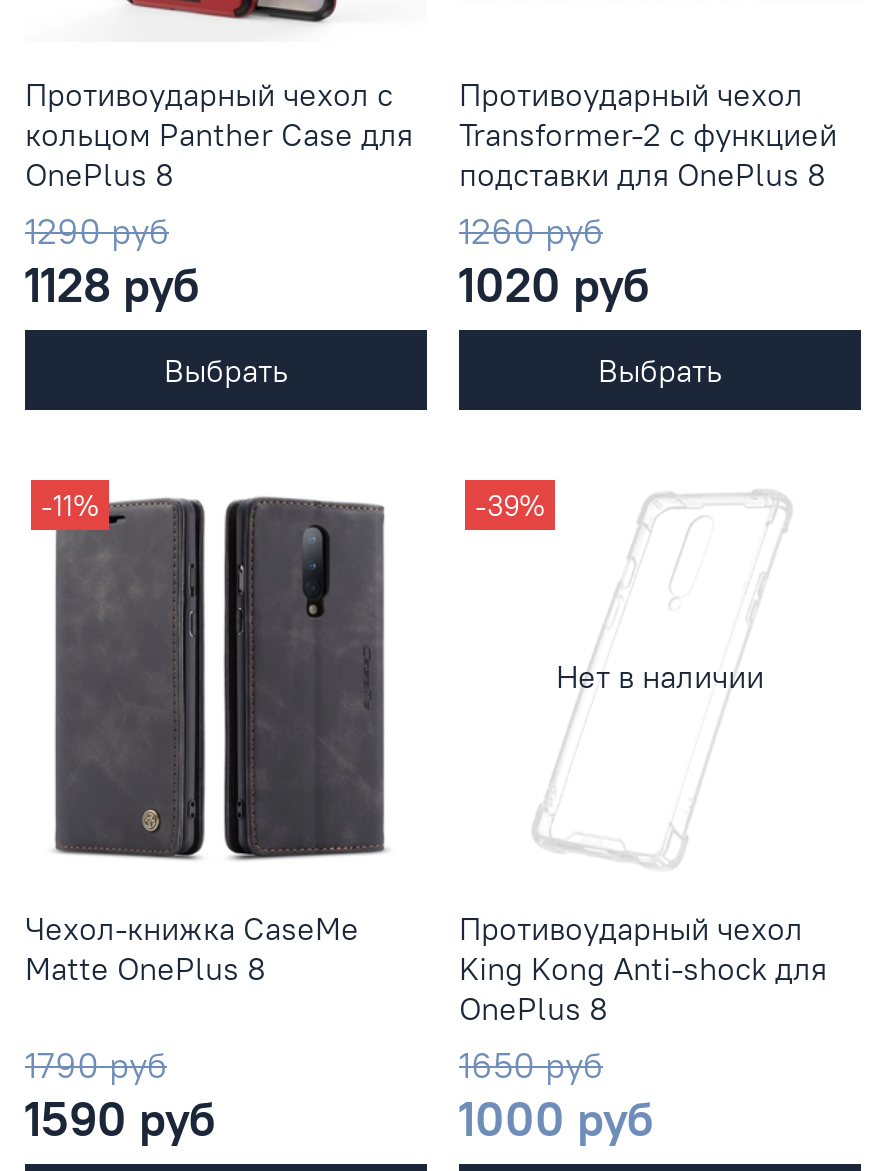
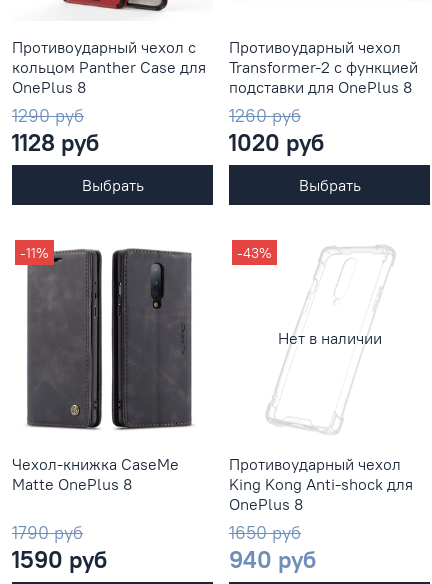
- -39%
+ -43%

- 1000 руб
+ 940 руб
